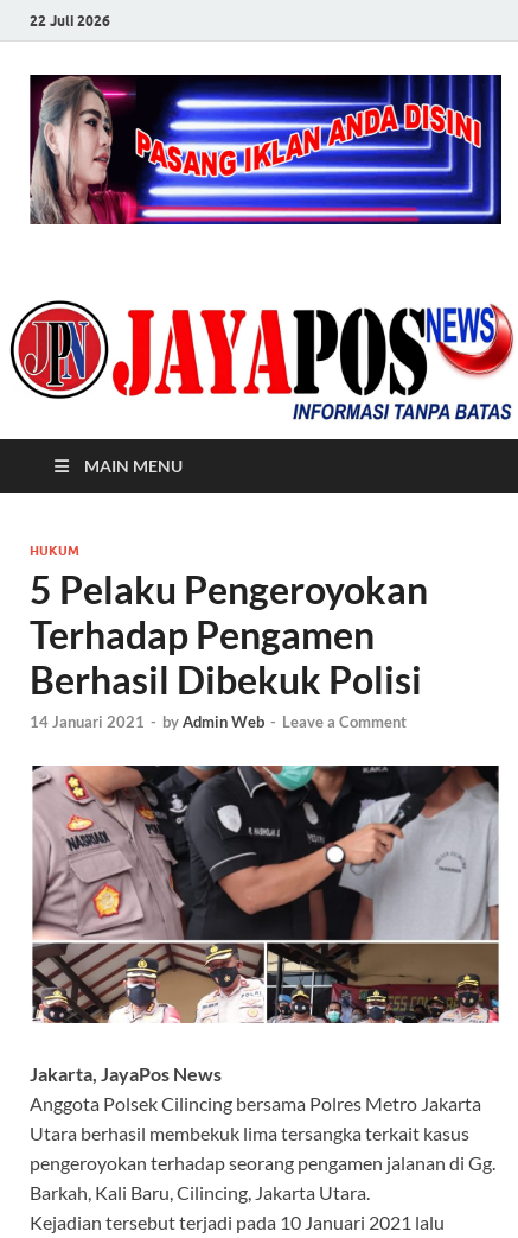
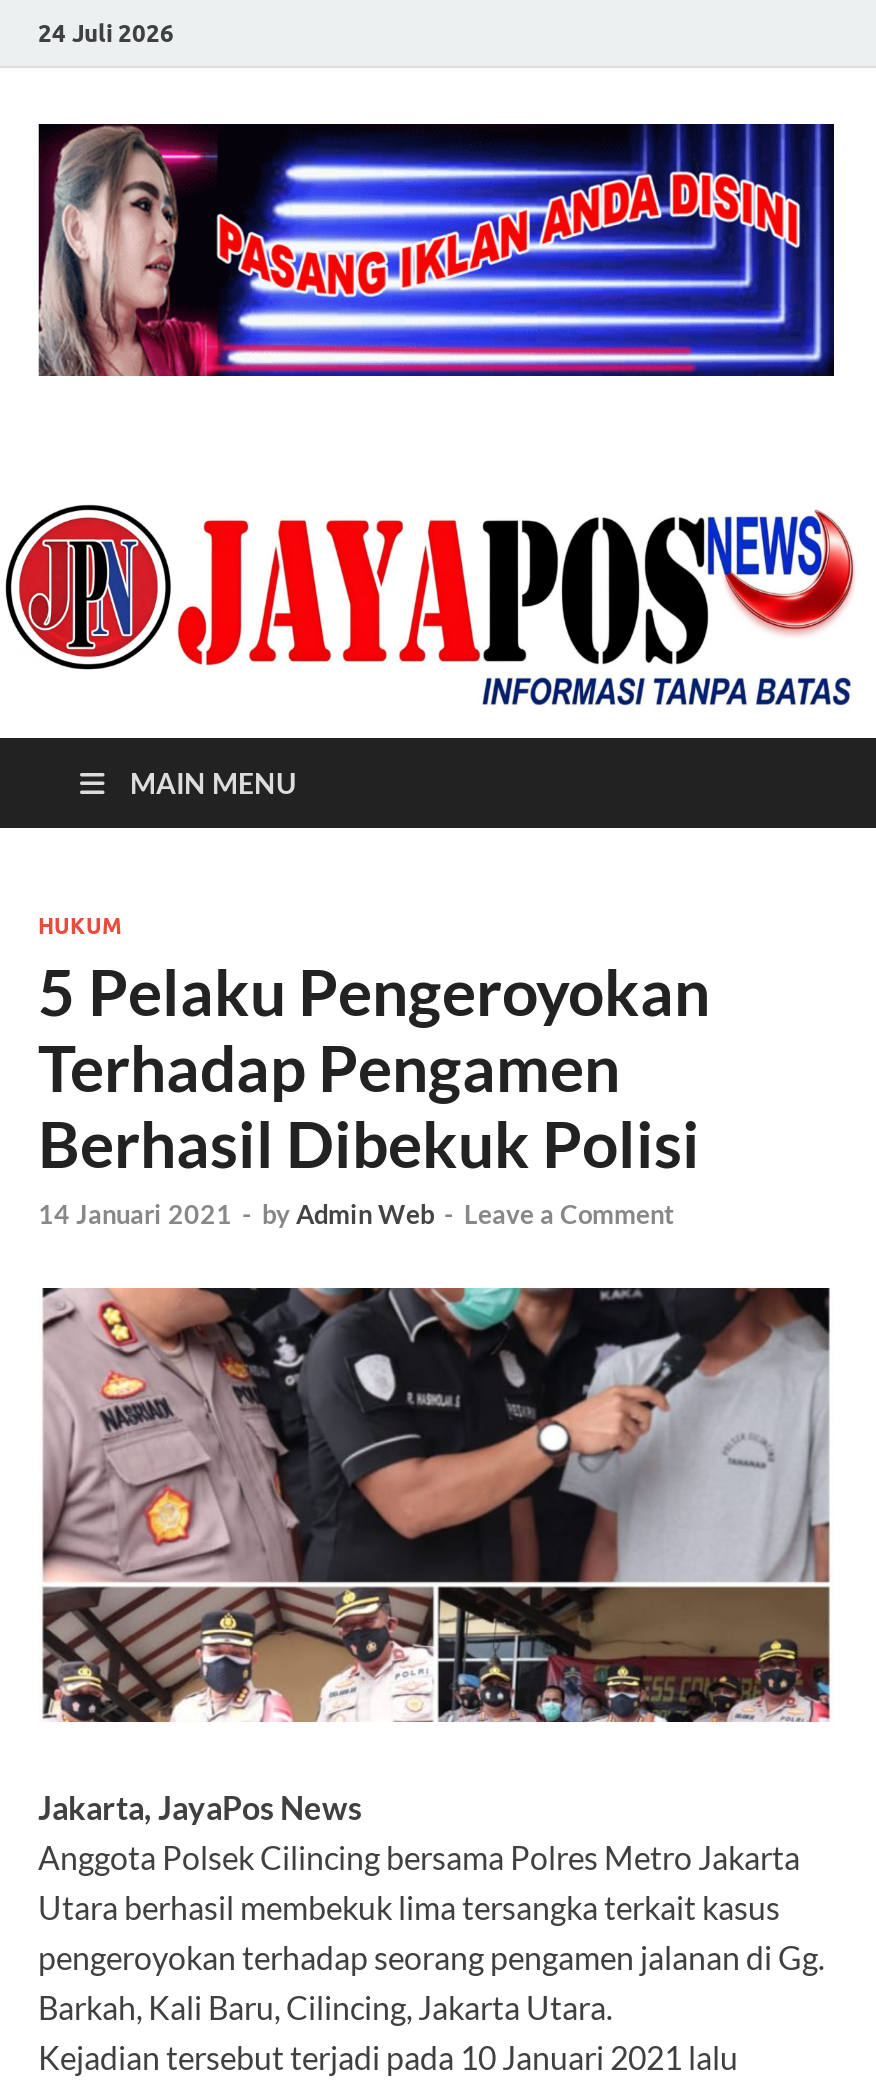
- 22 Juli 2026
+ 24 Juli 2026
